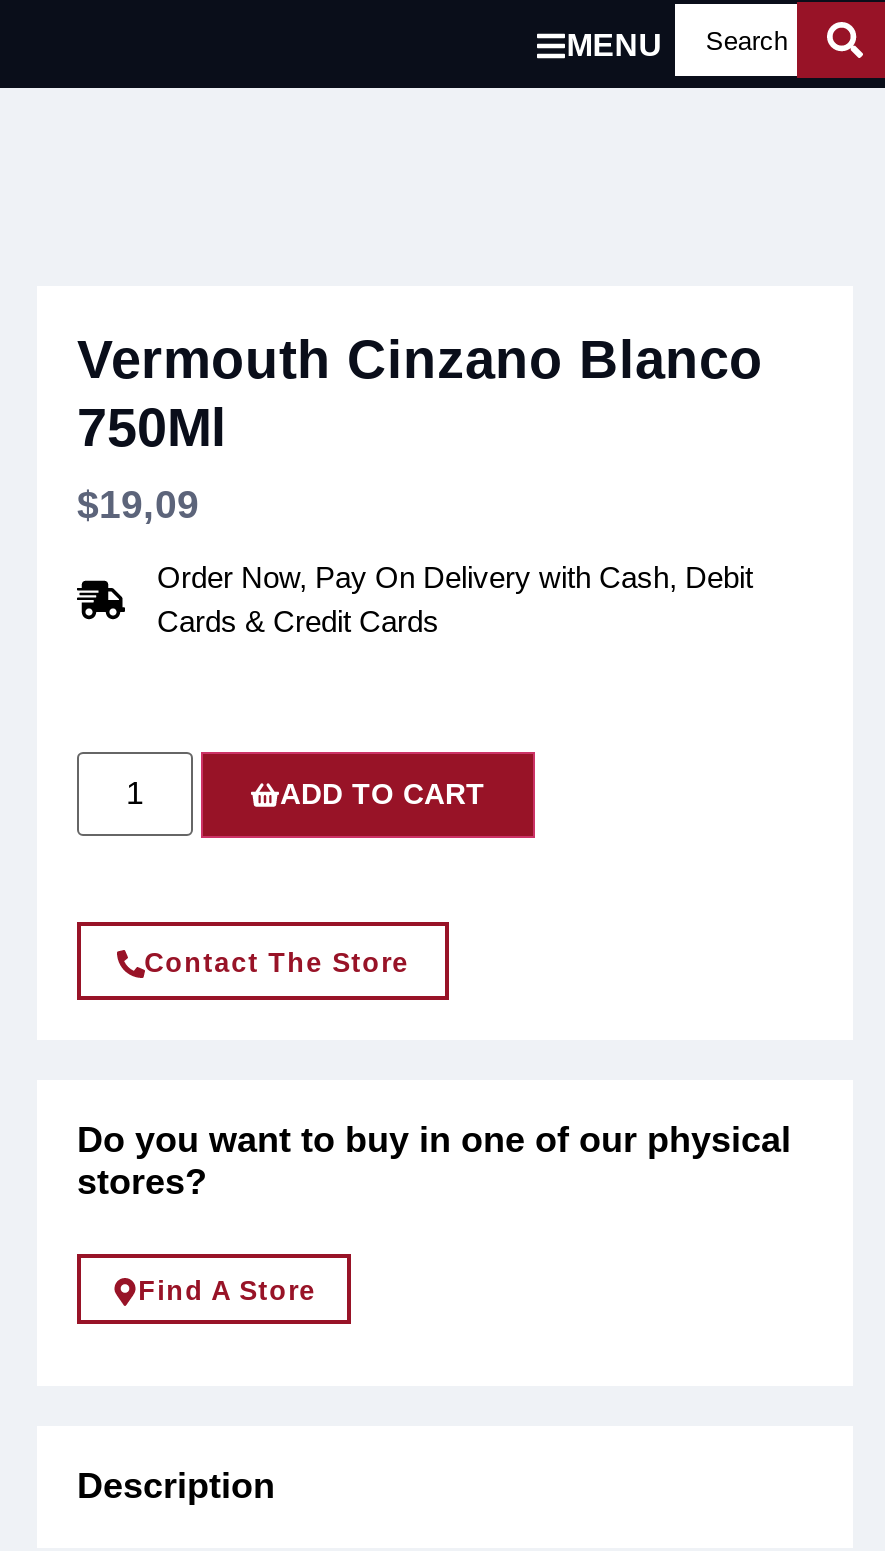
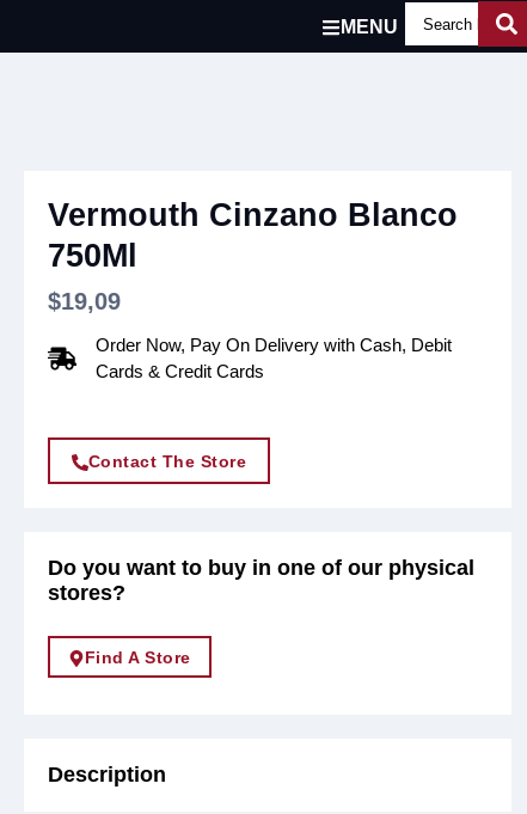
- ADD TO CART
